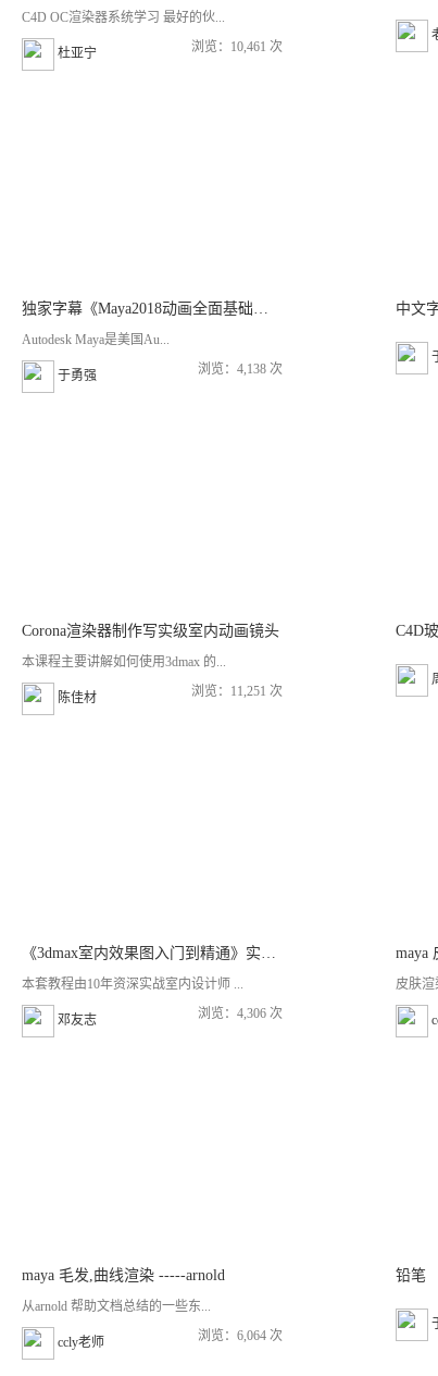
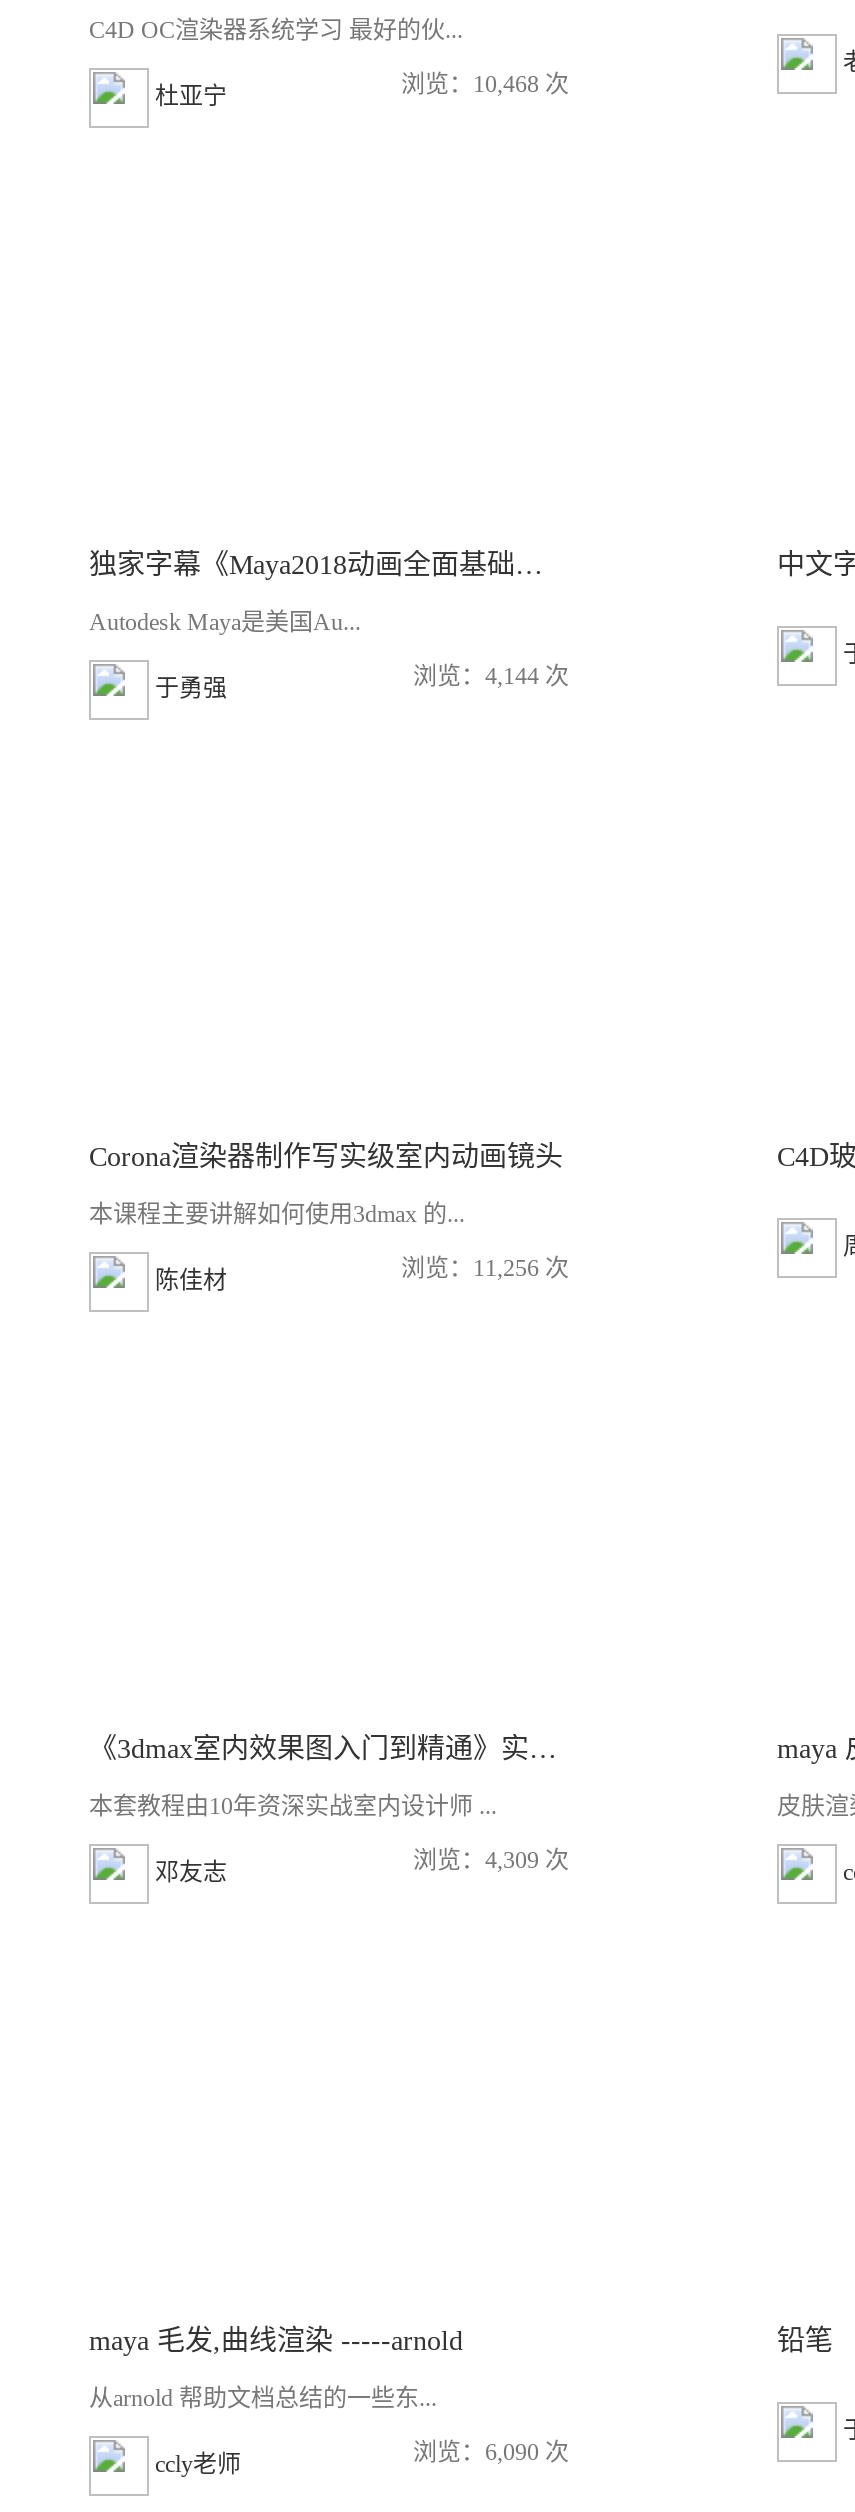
- 浏览：10,461 次
+ 浏览：10,468 次

- 浏览：4,138 次
+ 浏览：4,144 次

- 浏览：11,251 次
+ 浏览：11,256 次

- 浏览：4,306 次
+ 浏览：4,309 次

- 浏览：6,064 次
+ 浏览：6,090 次
